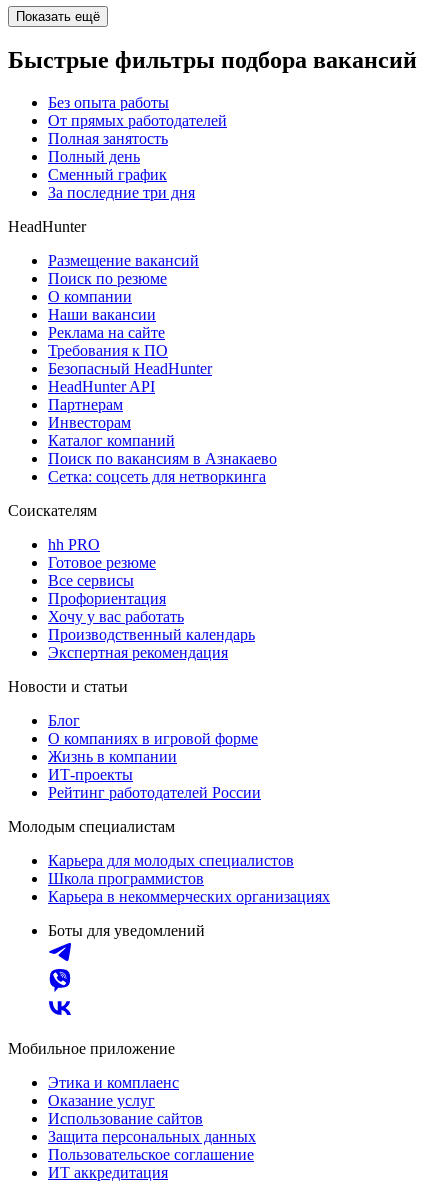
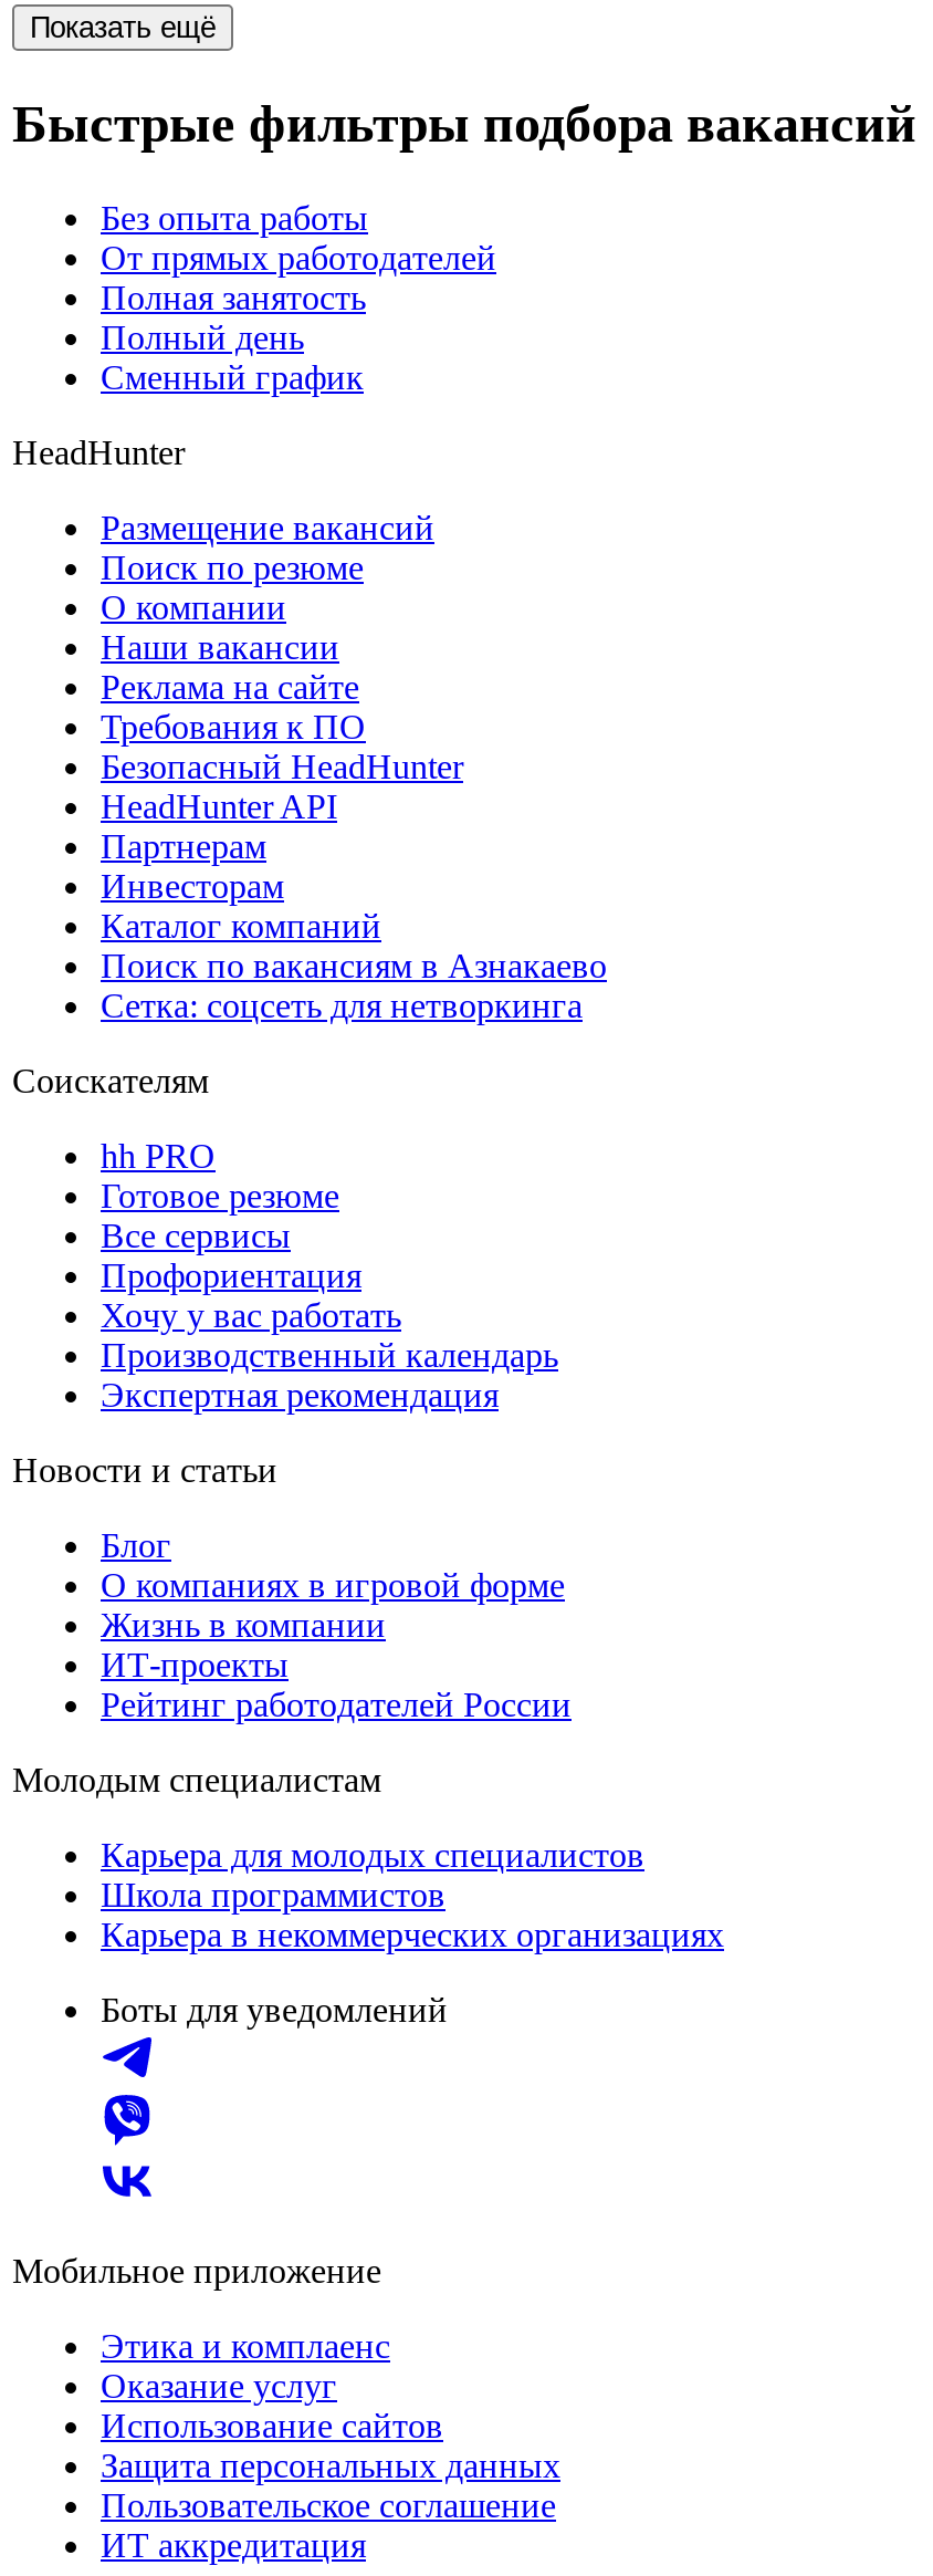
- За последние три дня
